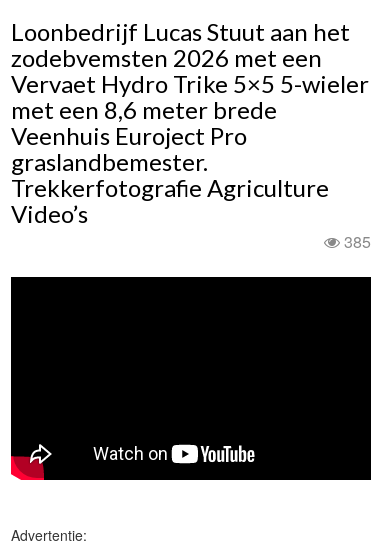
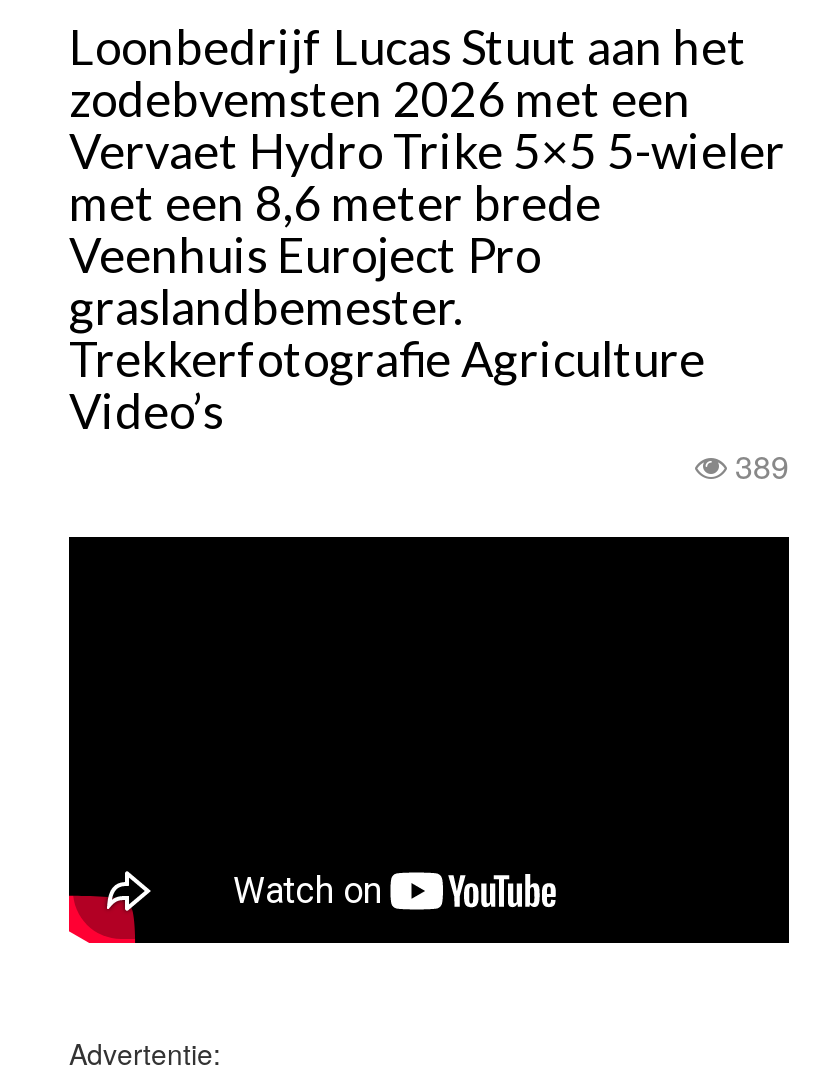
- 385
+ 389
